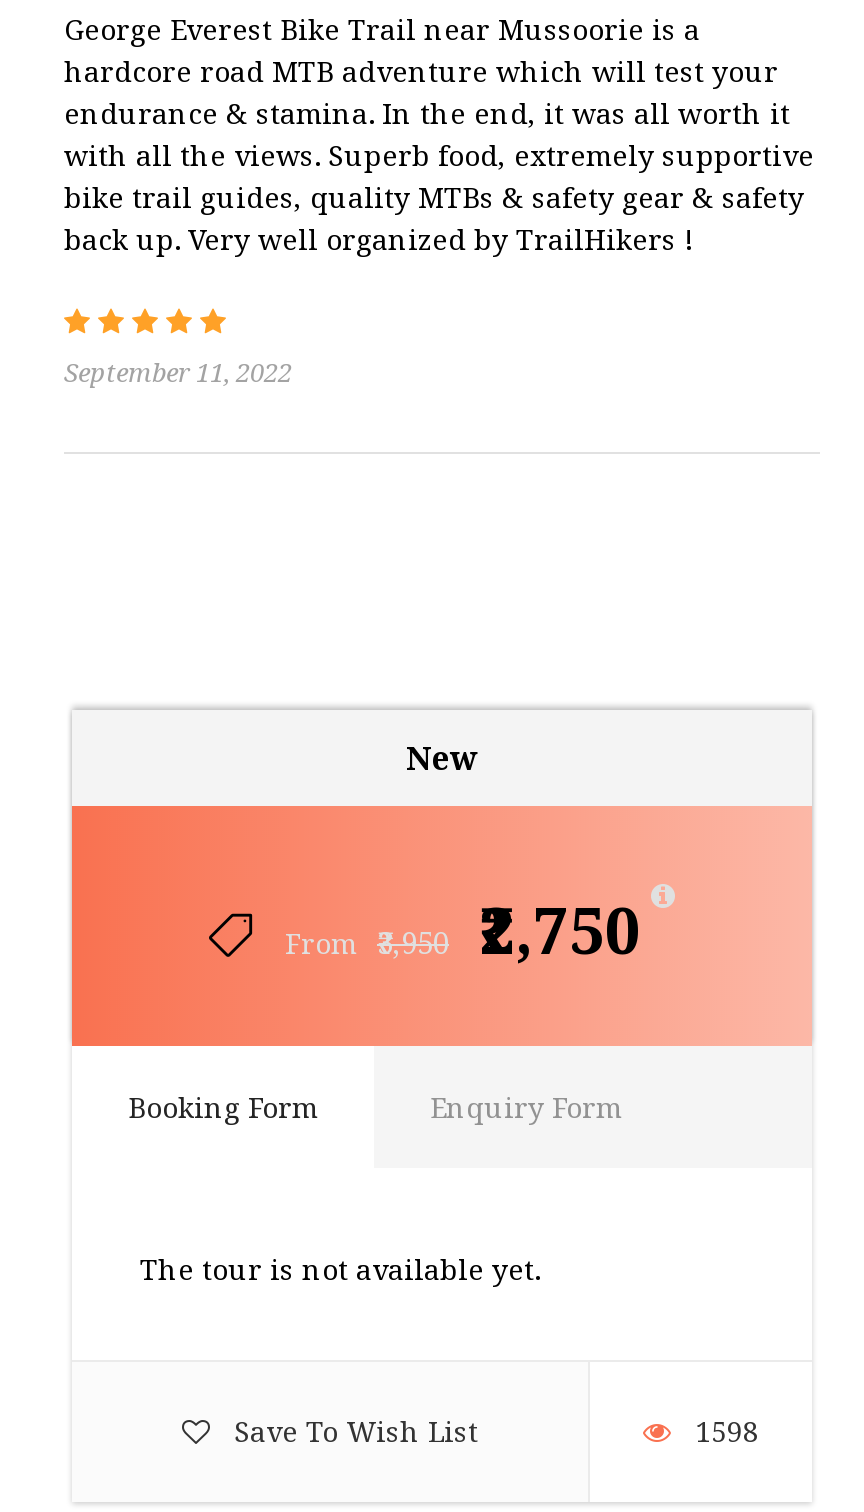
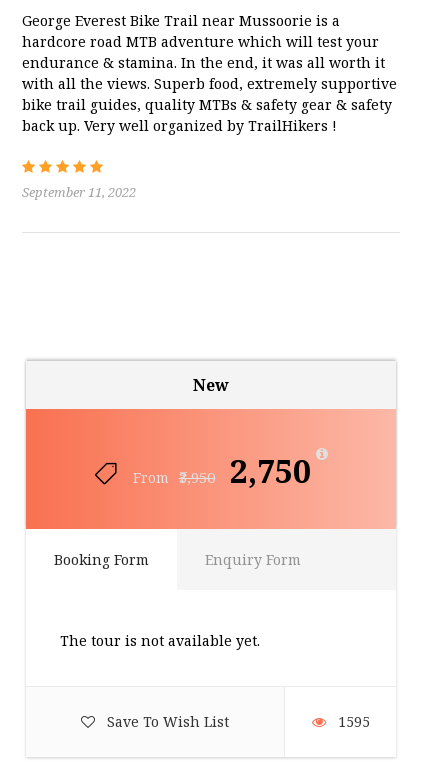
- 1598
+ 1595
